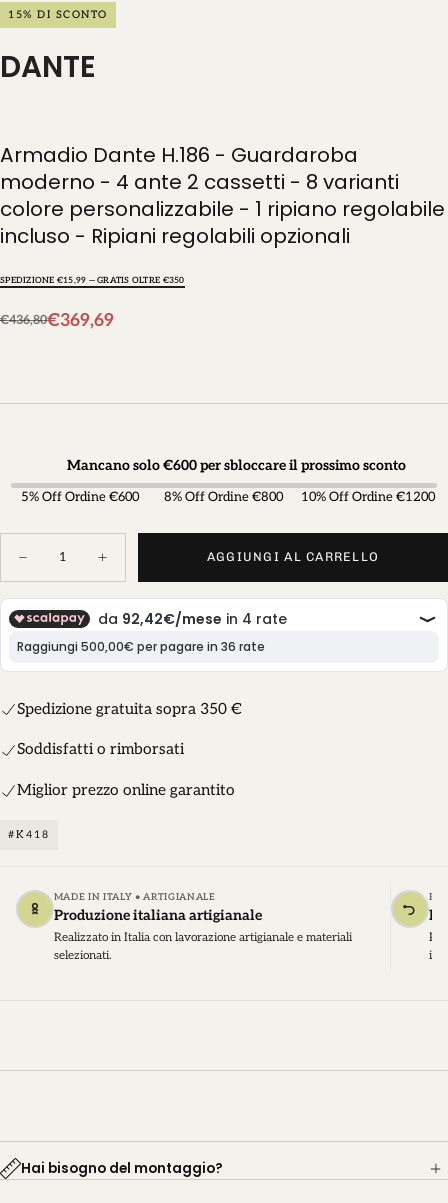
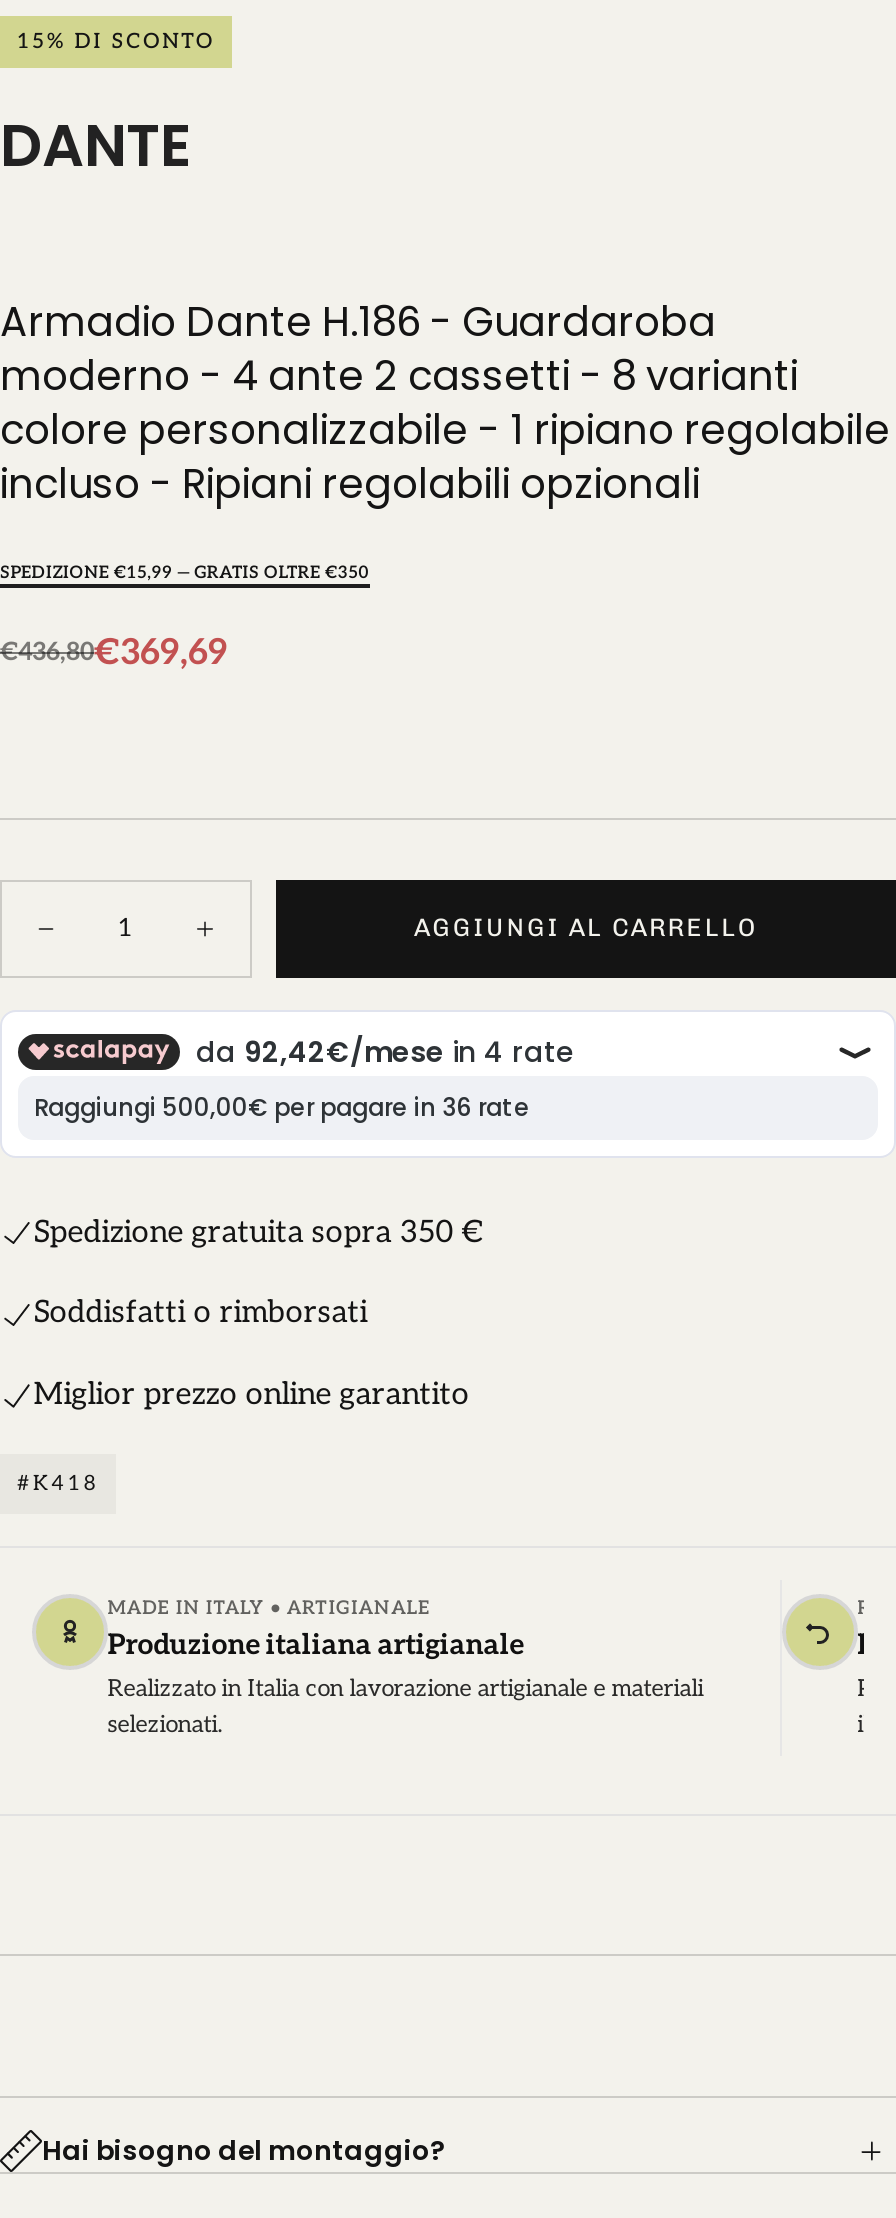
- Mancano solo €600 per sbloccare il prossimo sconto
- 5% Off Ordine €600
- 8% Off Ordine €800
- 10% Off Ordine €1200
